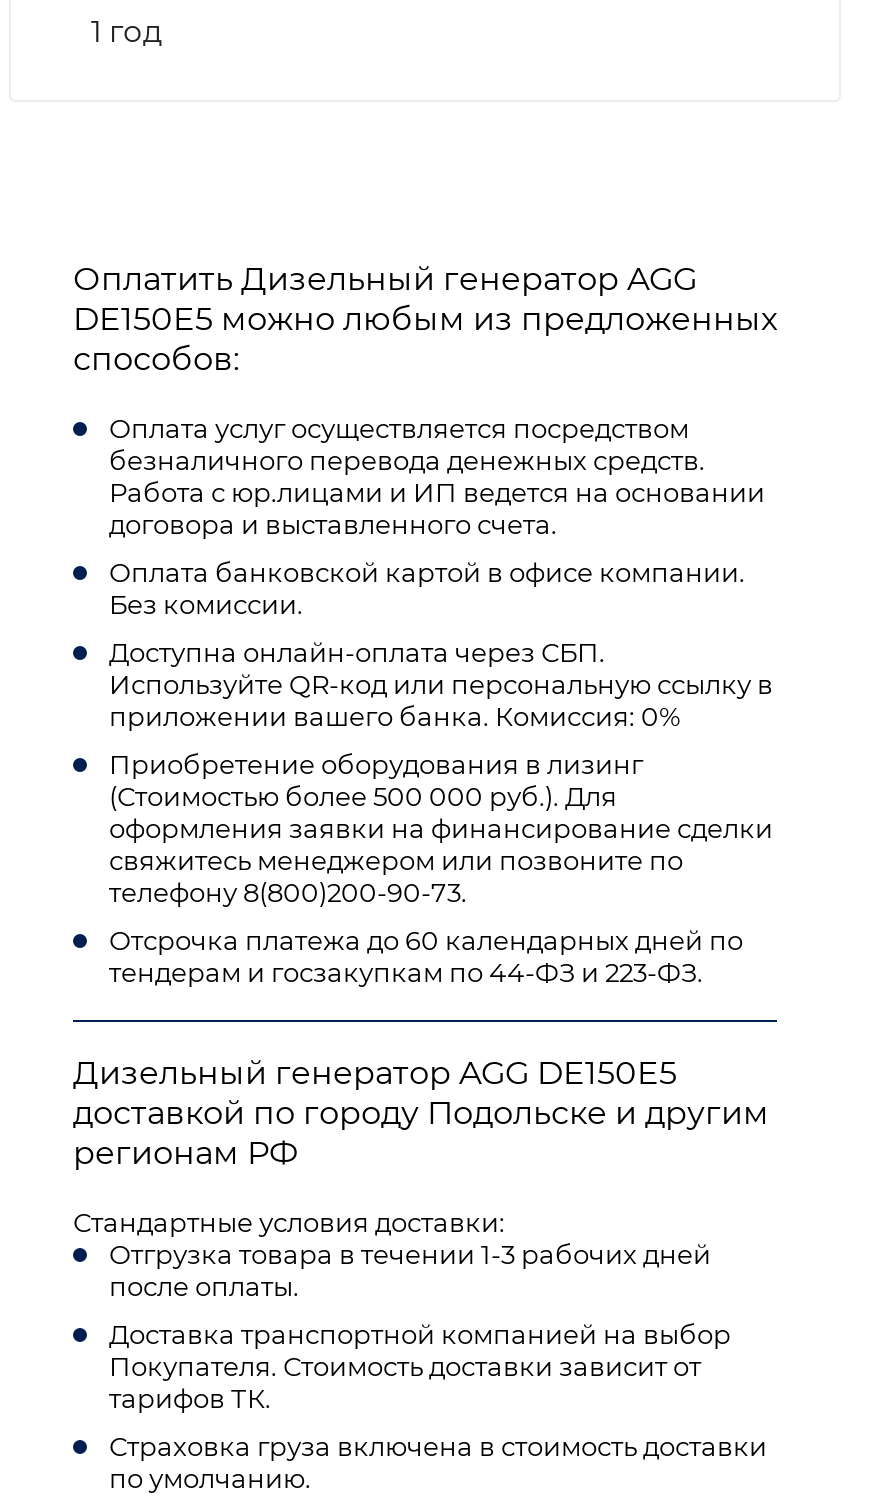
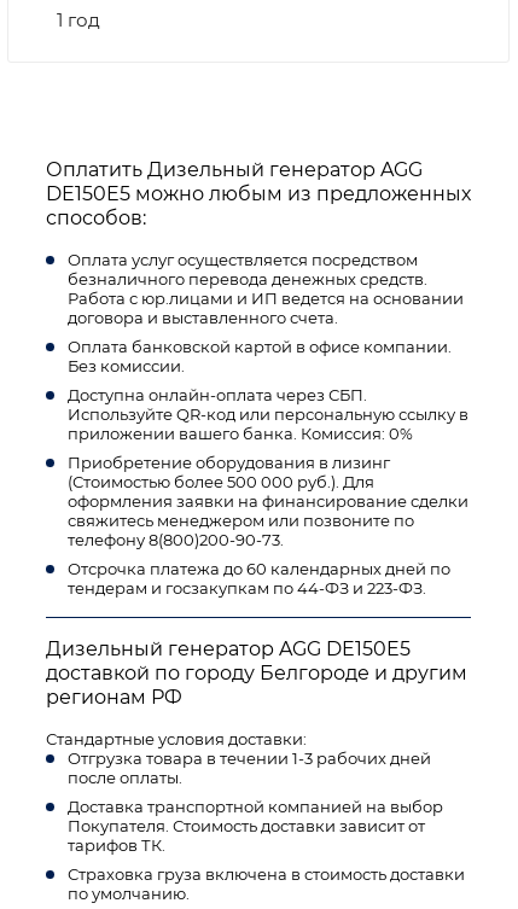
- доставкой по городу Подольске и другим
+ доставкой по городу Белгороде и другим
